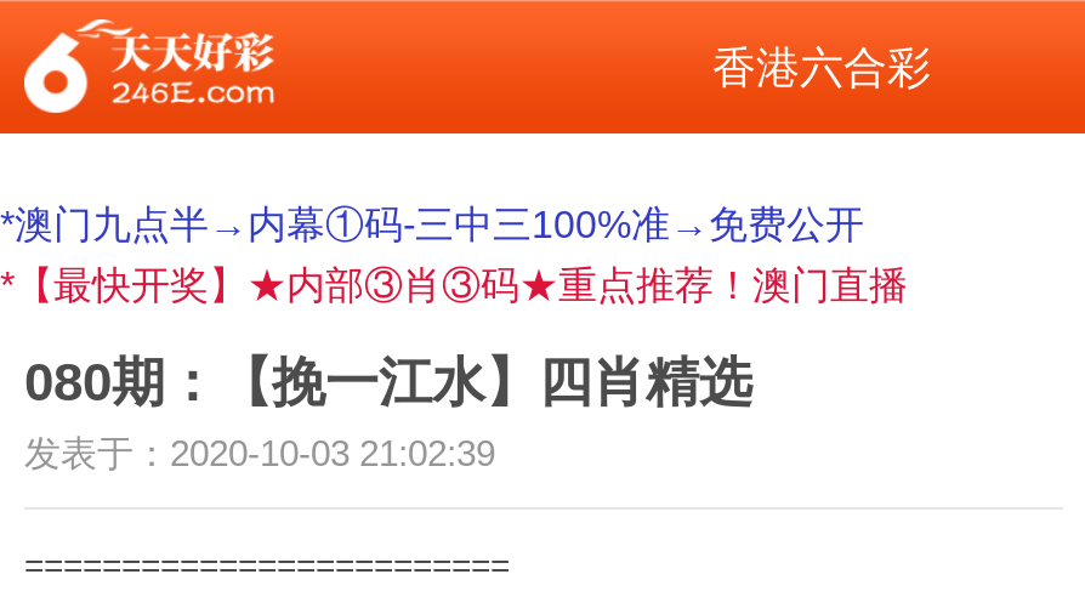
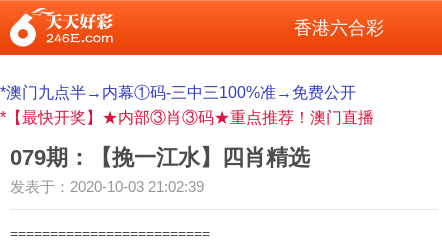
- 080期：【挽一江水】四肖精选
+ 079期：【挽一江水】四肖精选
